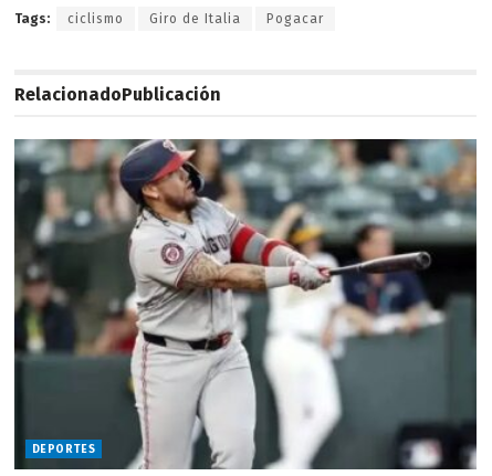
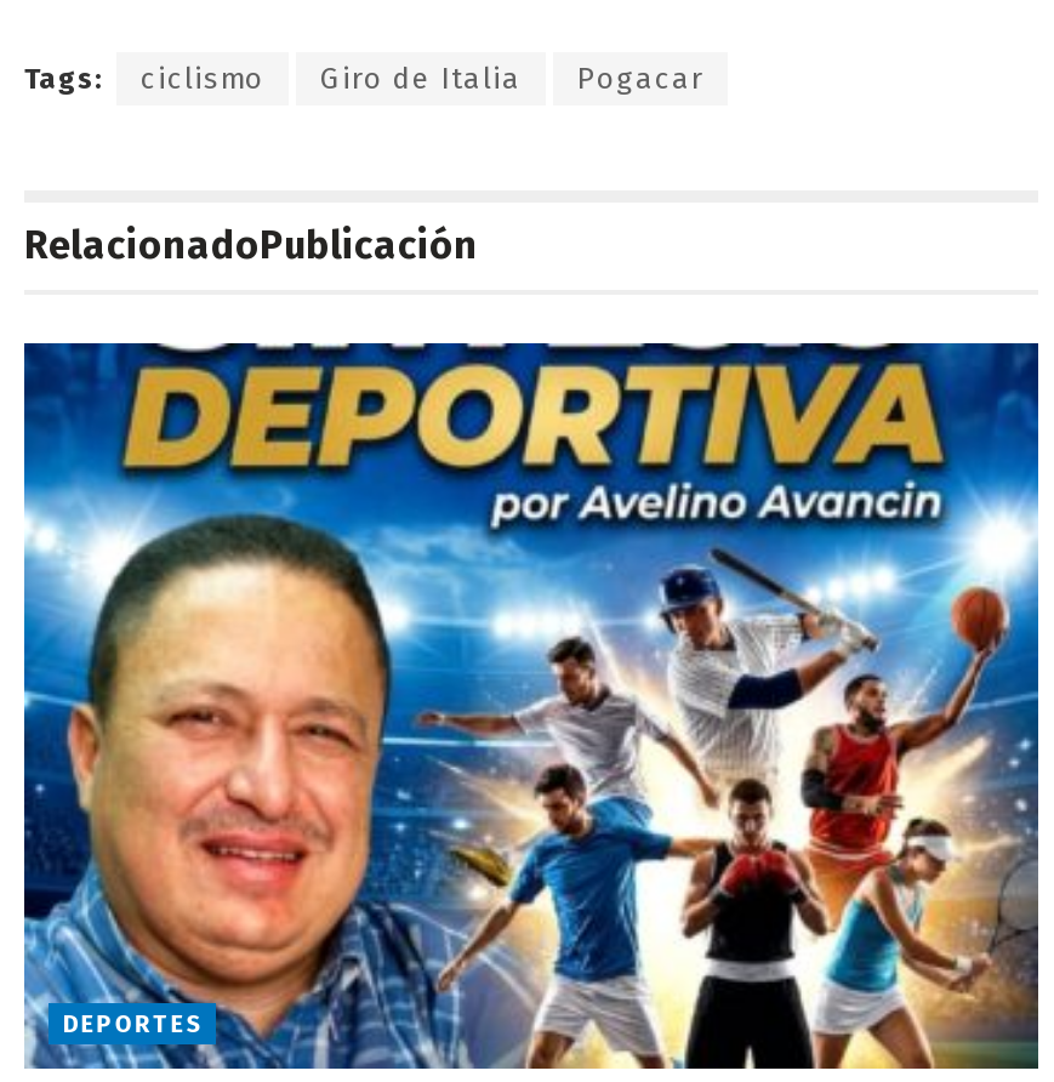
- [image]
+ [image]
